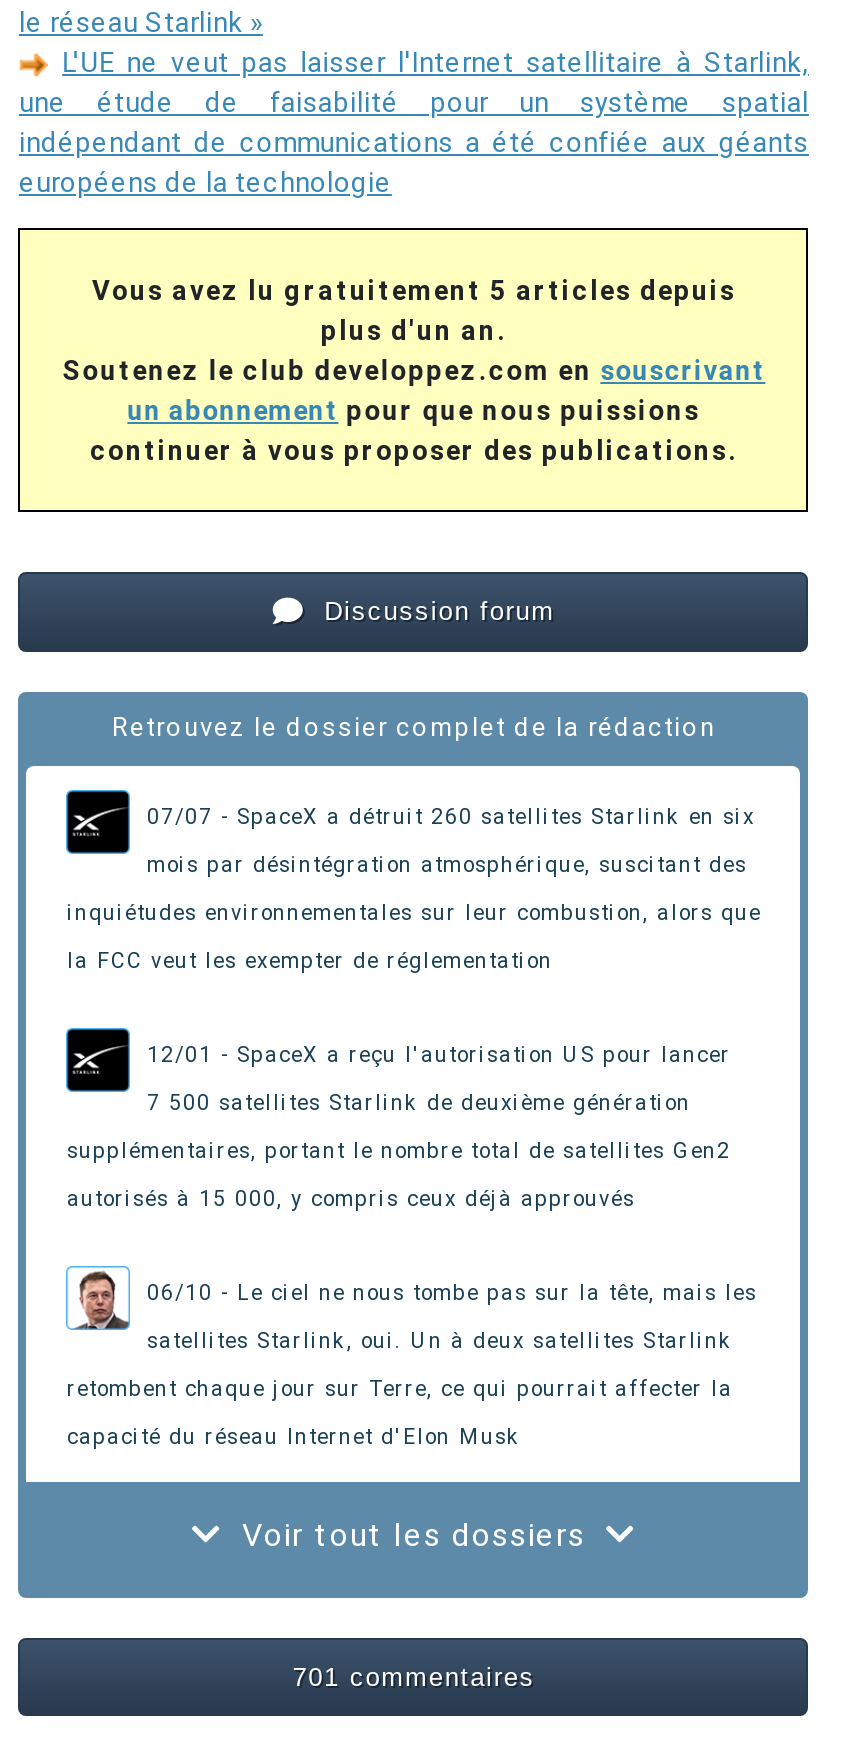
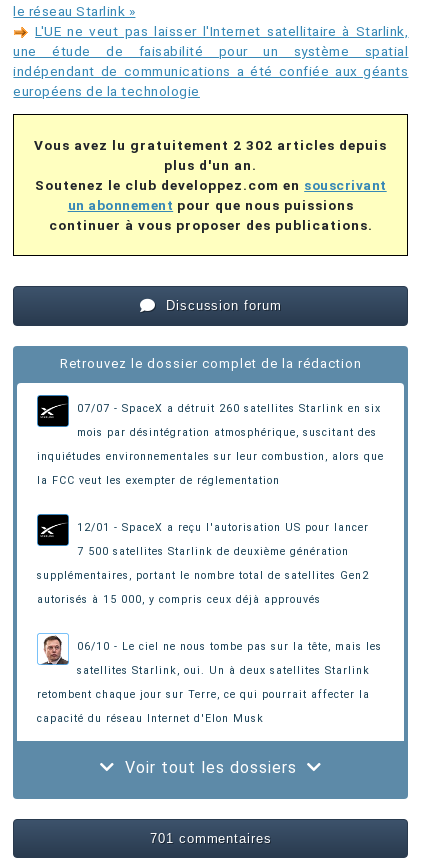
- Vous avez lu gratuitement 5 articles depuis
+ Vous avez lu gratuitement 2 302 articles depuis
